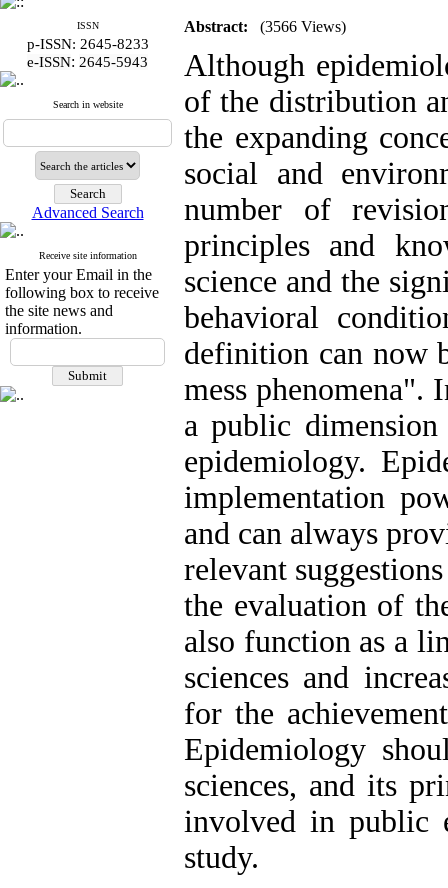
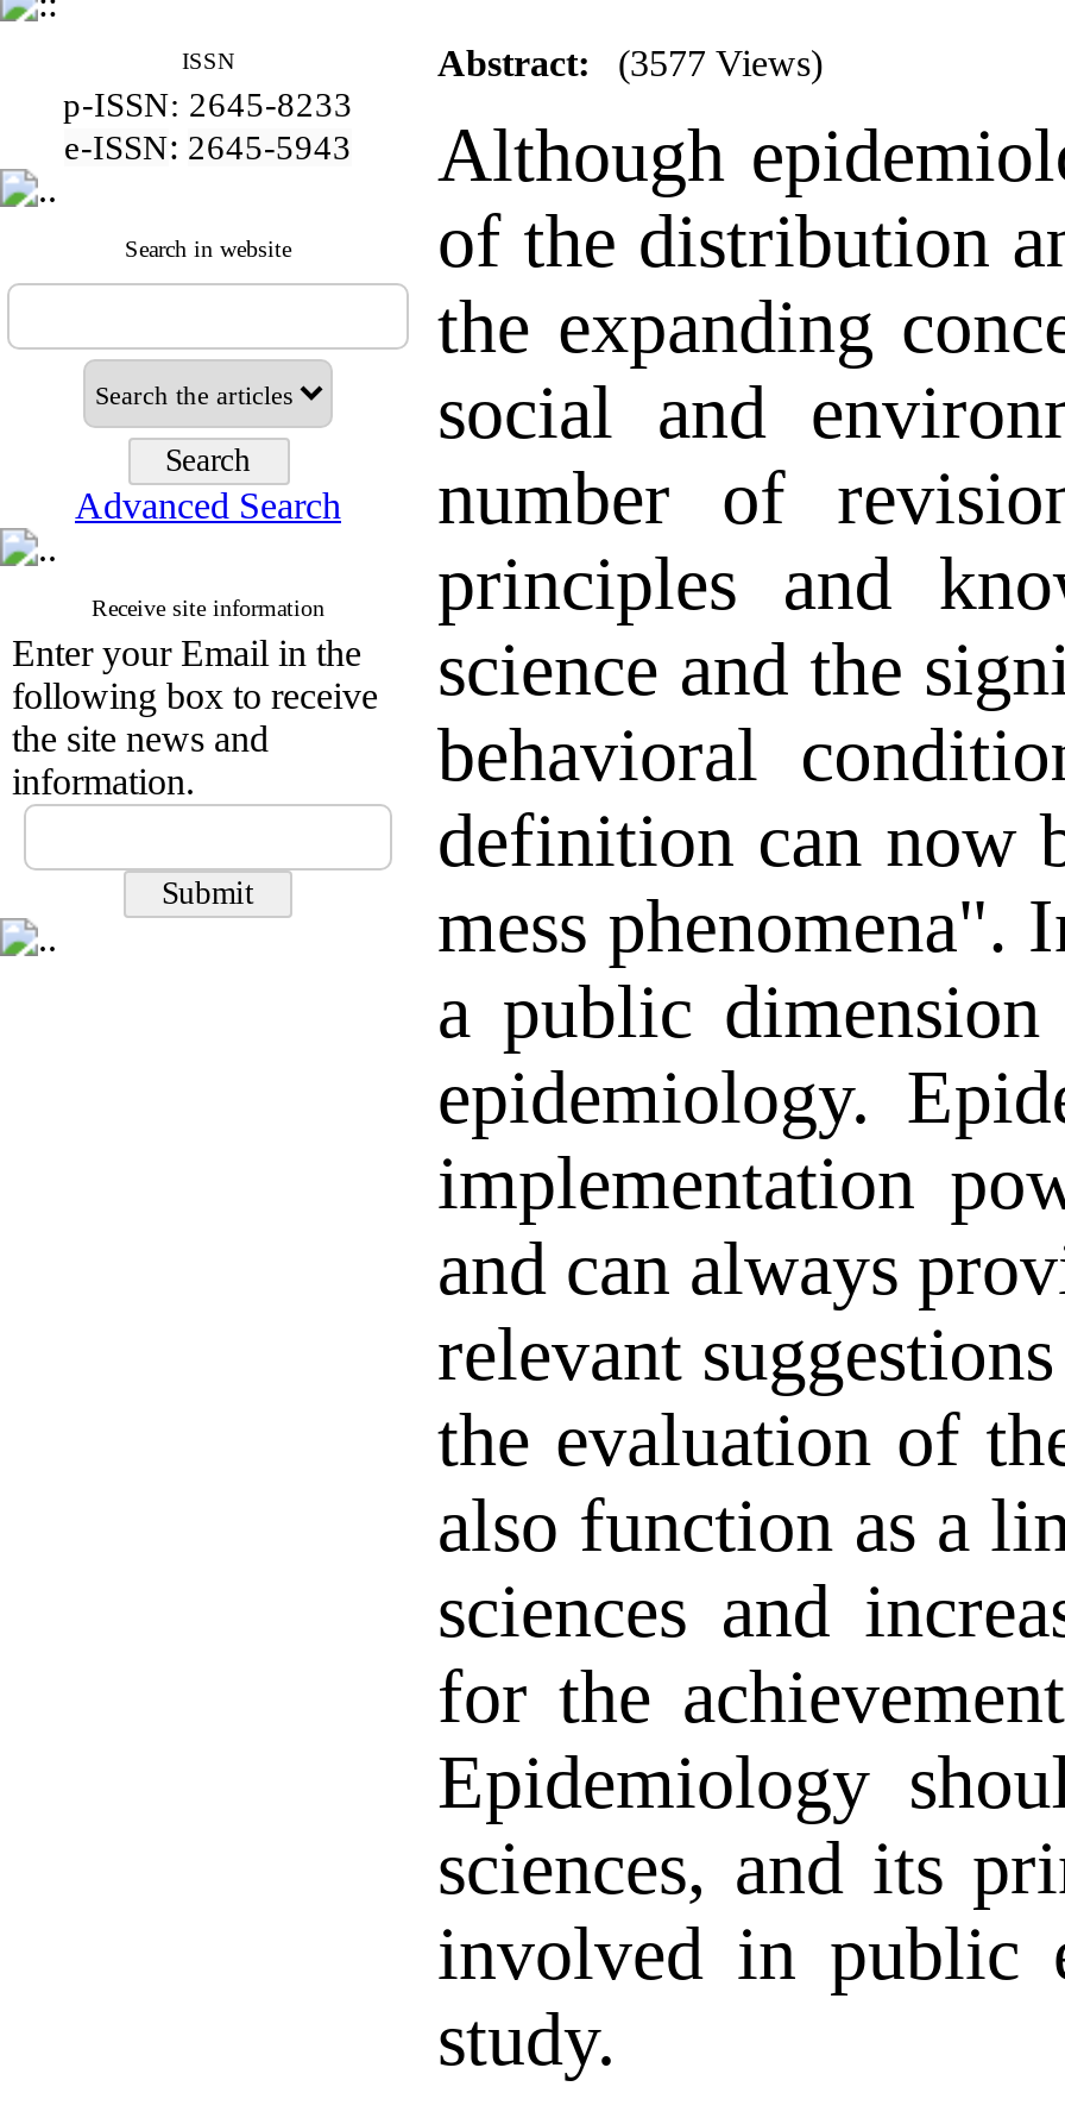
- Abstract: (3566 Views)
+ Abstract: (3577 Views)
